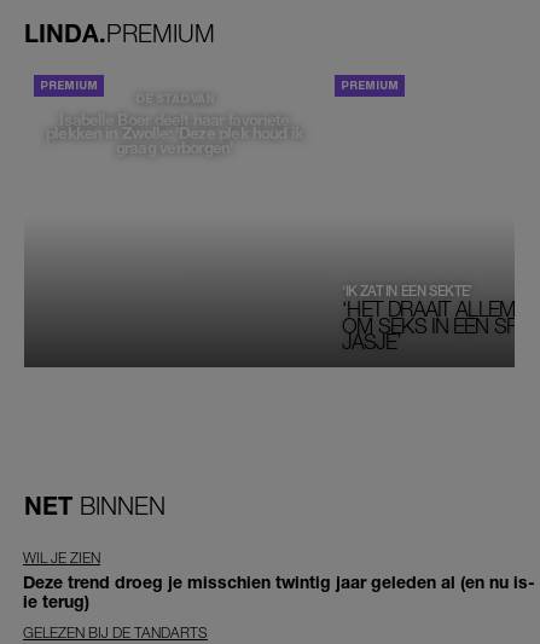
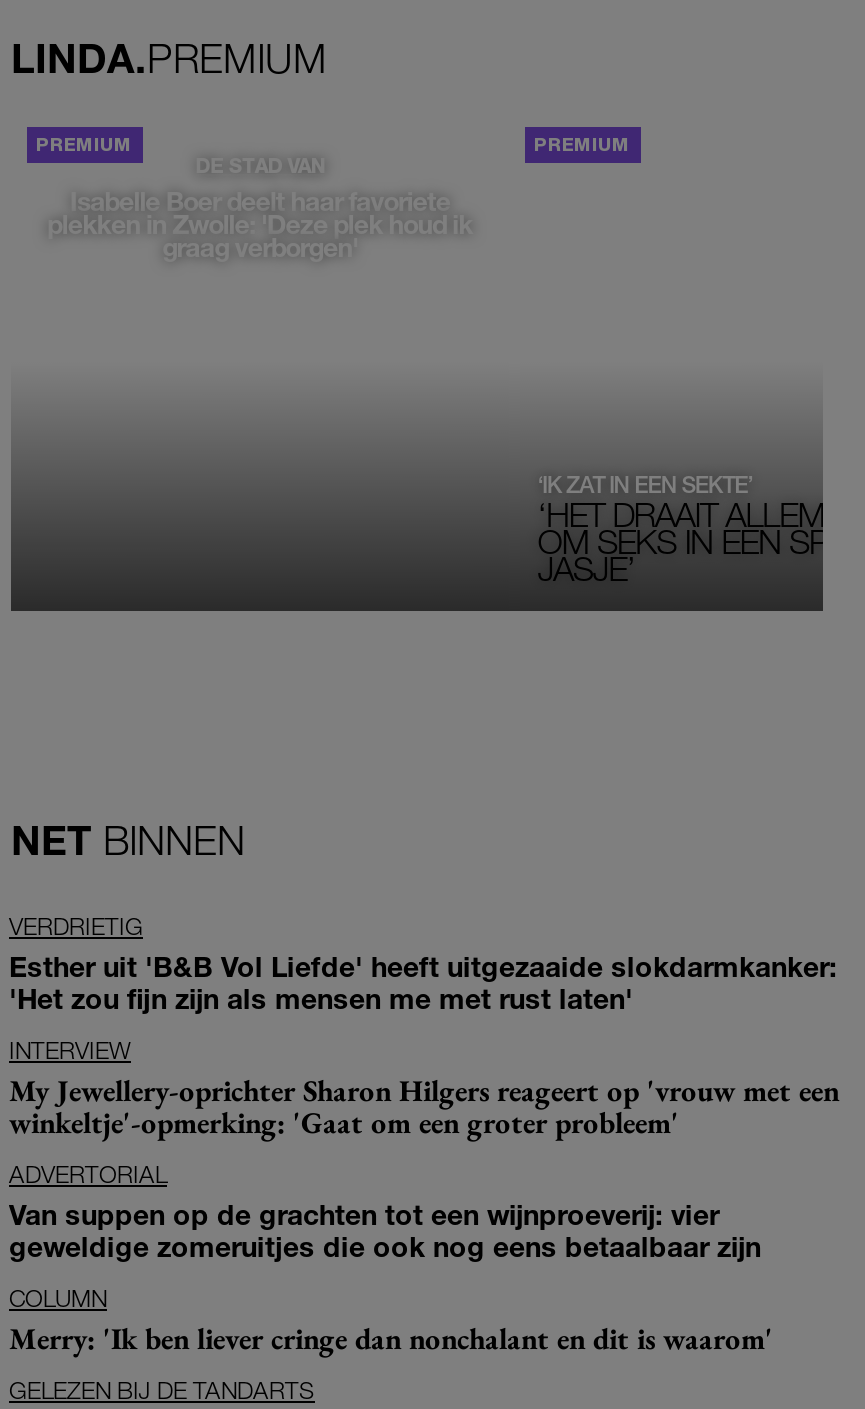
- WIL JE ZIEN
- Deze trend droeg je misschien twintig jaar geleden al (en nu is-
- ie terug)
+ VERDRIETIG
+ Esther uit 'B&B Vol Liefde' heeft uitgezaaide slokdarmkanker:
+ 'Het zou fijn zijn als mensen me met rust laten'
+ INTERVIEW
+ My Jewellery-oprichter Sharon Hilgers reageert op 'vrouw met een
+ winkeltje'-opmerking: 'Gaat om een groter probleem'
+ ADVERTORIAL
+ Van suppen op de grachten tot een wijnproeverij: vier
+ geweldige zomeruitjes die ook nog eens betaalbaar zijn
+ COLUMN
+ Merry: 'Ik ben liever cringe dan nonchalant en dit is waarom'
